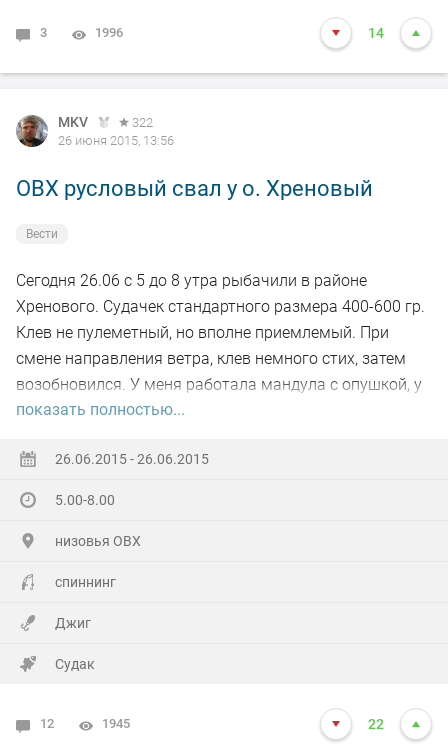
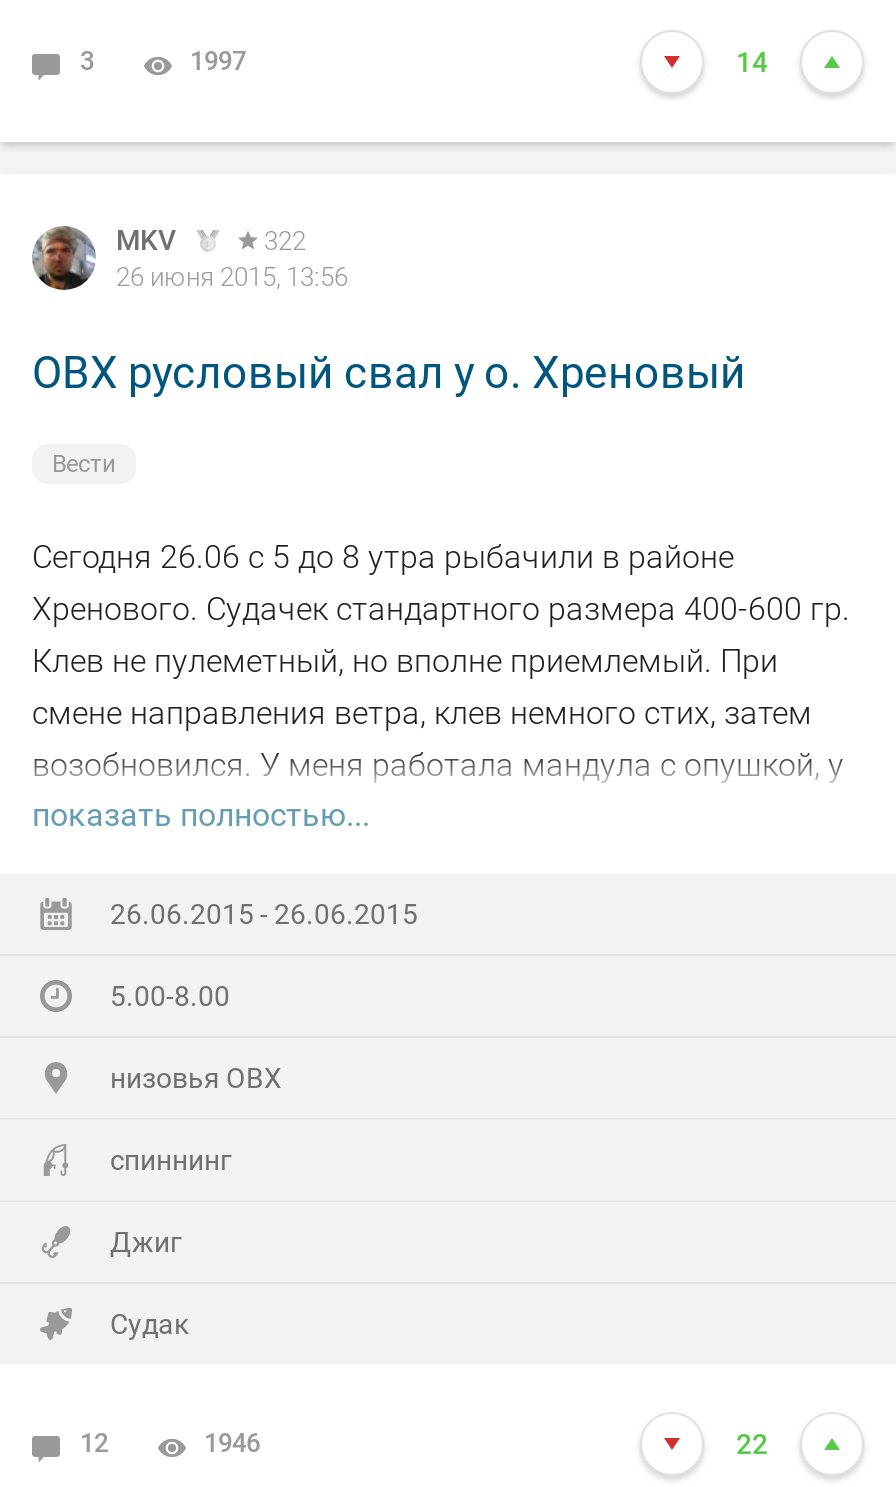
- 1996
+ 1997

- 1945
+ 1946
